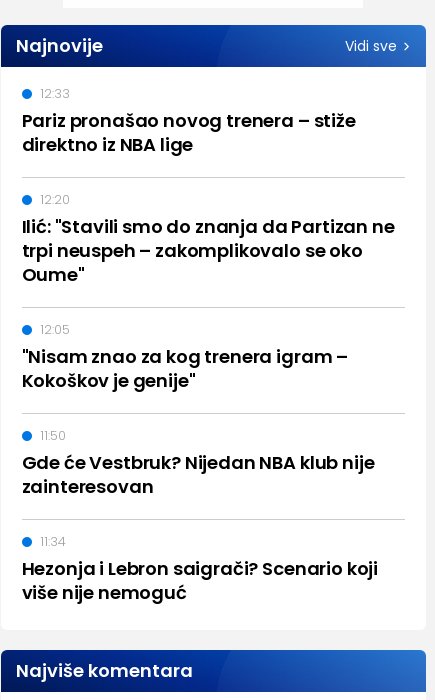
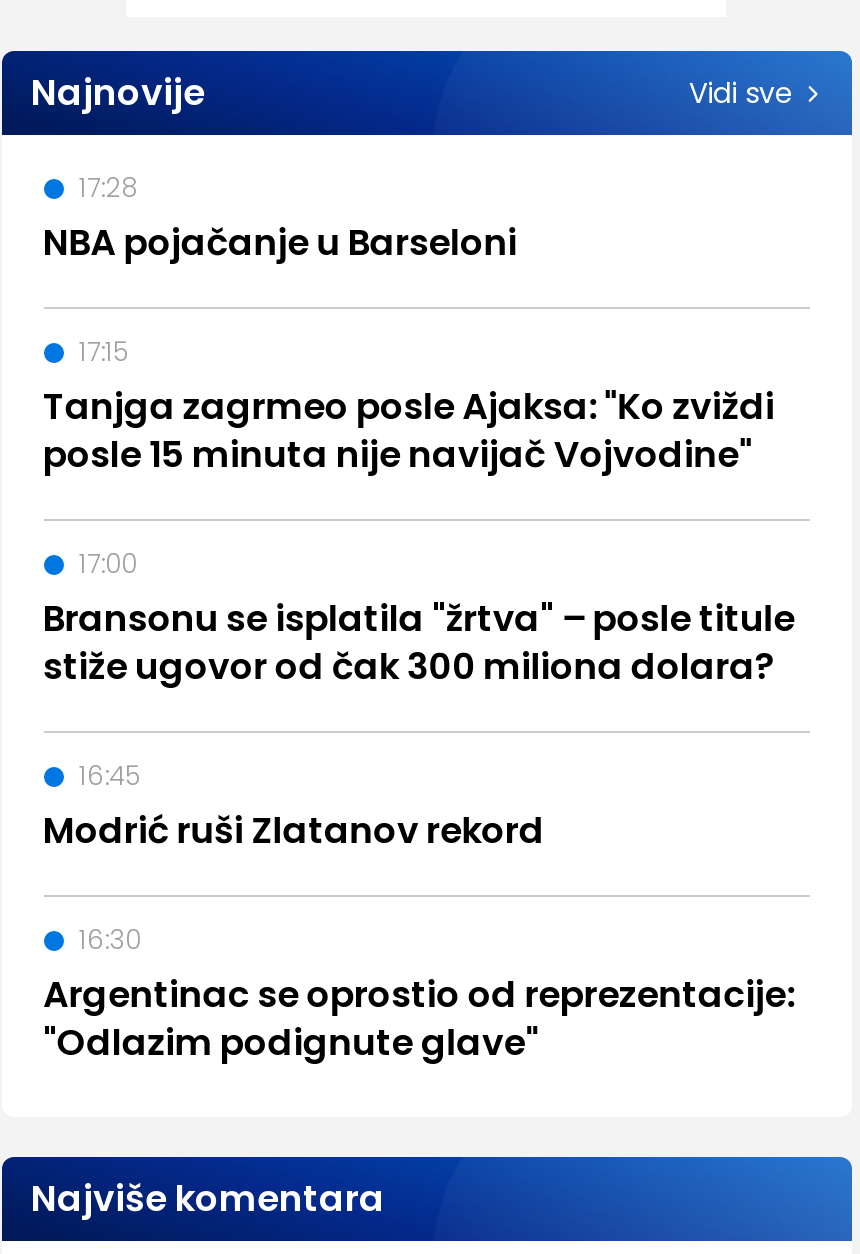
- 12:33
+ 17:28

- Pariz pronašao novog trenera – stiže
- direktno iz NBA lige
+ NBA pojačanje u Barseloni

- 12:20
+ 17:15

- Ilić: "Stavili smo do znanja da Partizan ne
- trpi neuspeh – zakomplikovalo se oko
- Oume"
+ Tanjga zagrmeo posle Ajaksa: "Ko zviždi
+ posle 15 minuta nije navijač Vojvodine"

- 12:05
+ 17:00

- "Nisam znao za kog trenera igram –
- Kokoškov je genije"
+ Bransonu se isplatila "žrtva" – posle titule
+ stiže ugovor od čak 300 miliona dolara?

- 11:50
+ 16:45

- Gde će Vestbruk? Nijedan NBA klub nije
- zainteresovan
+ Modrić ruši Zlatanov rekord

- 11:34
+ 16:30

- Hezonja i Lebron saigrači? Scenario koji
- više nije nemoguć
+ Argentinac se oprostio od reprezentacije:
+ "Odlazim podignute glave"
